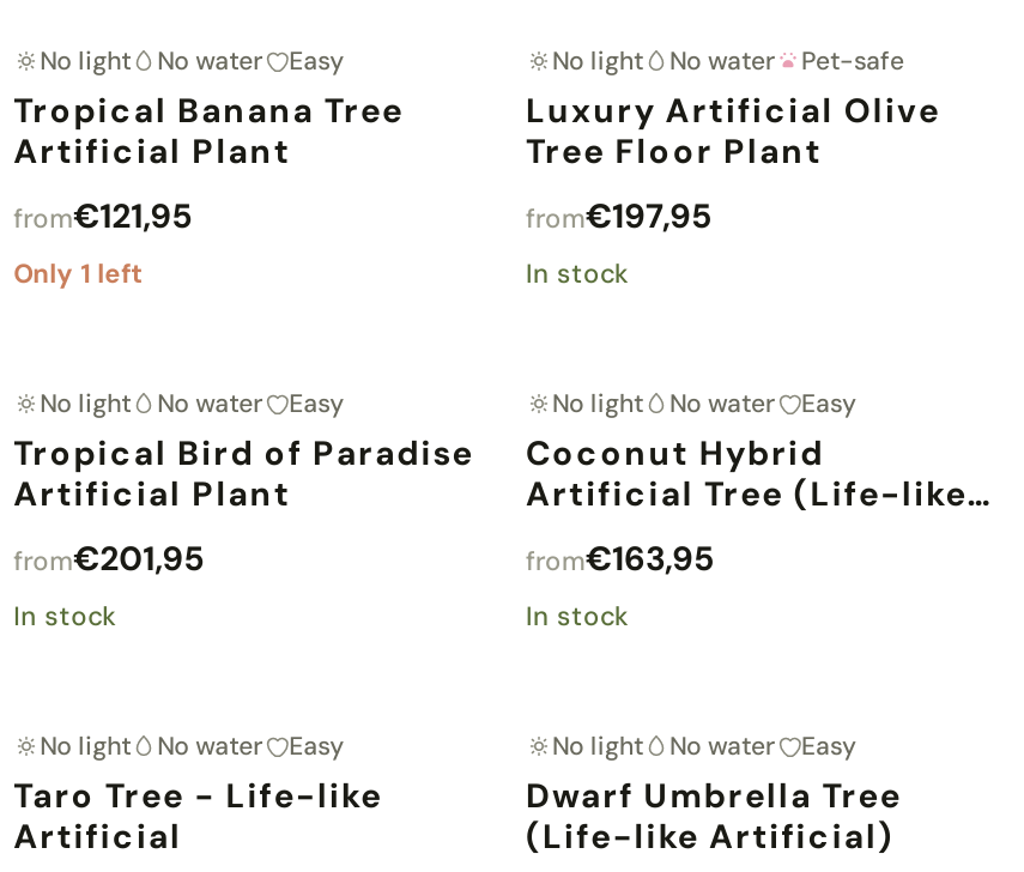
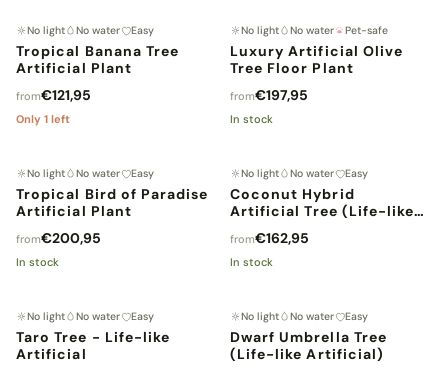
- from€201,95
+ from€200,95

- from€163,95
+ from€162,95
